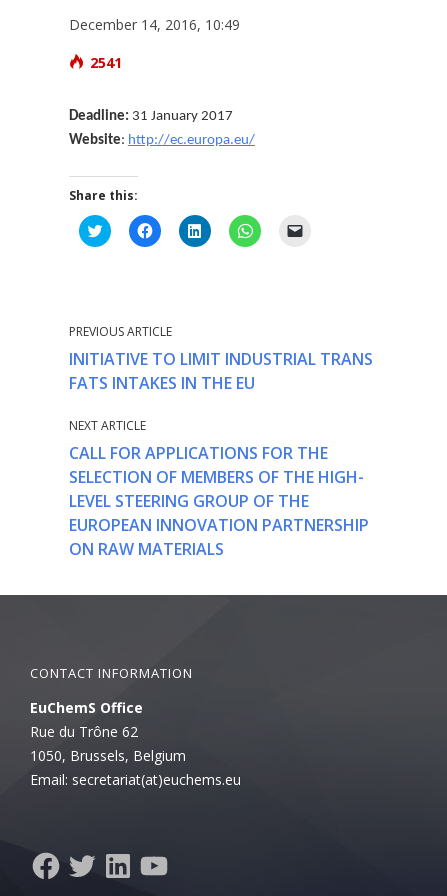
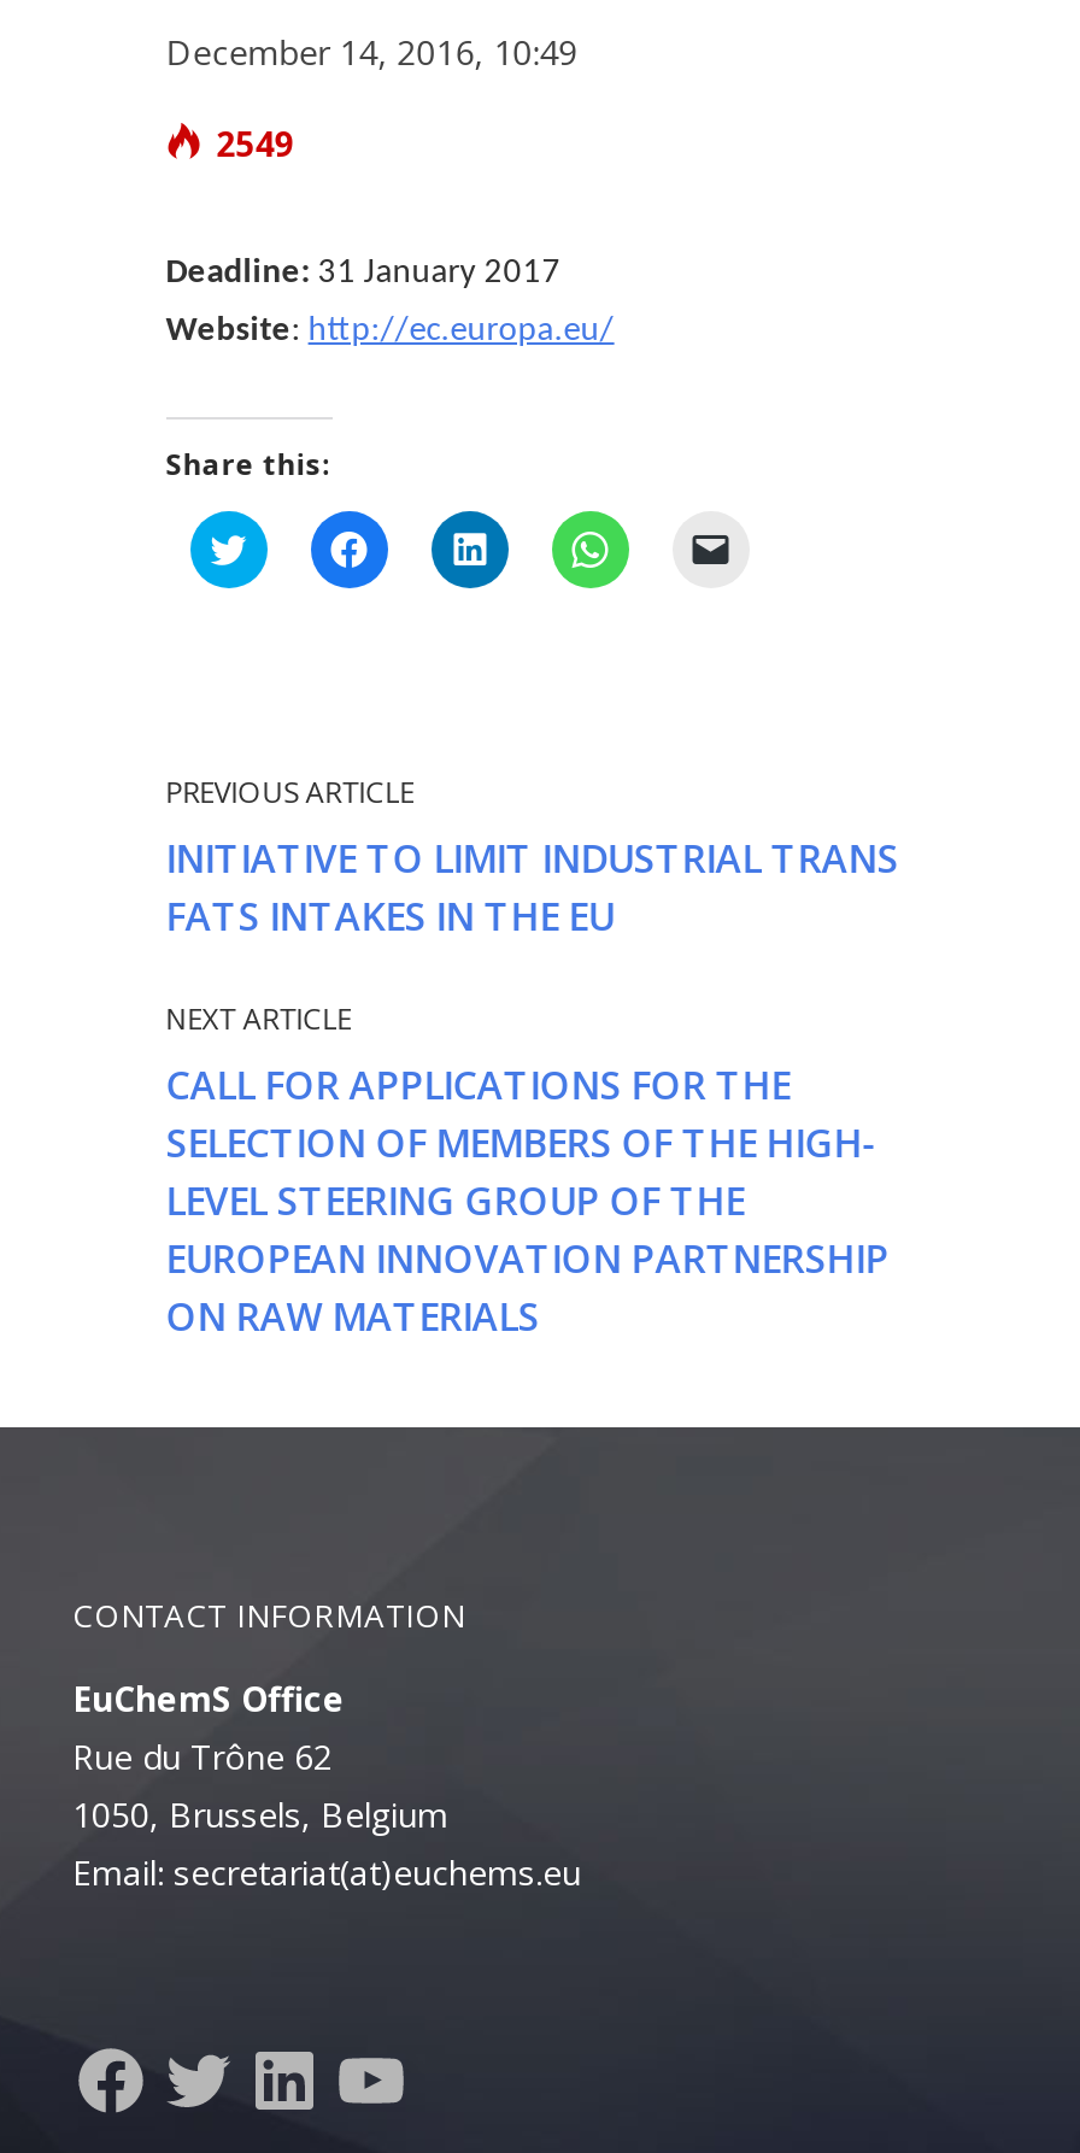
- 2541
+ 2549
